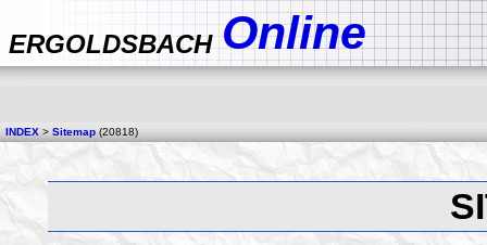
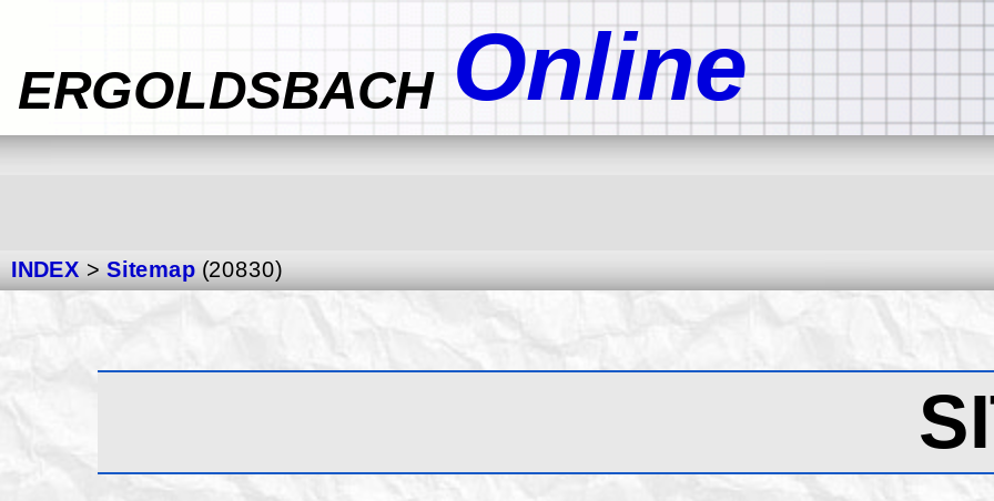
- INDEX > Sitemap (20818)
+ INDEX > Sitemap (20830)
